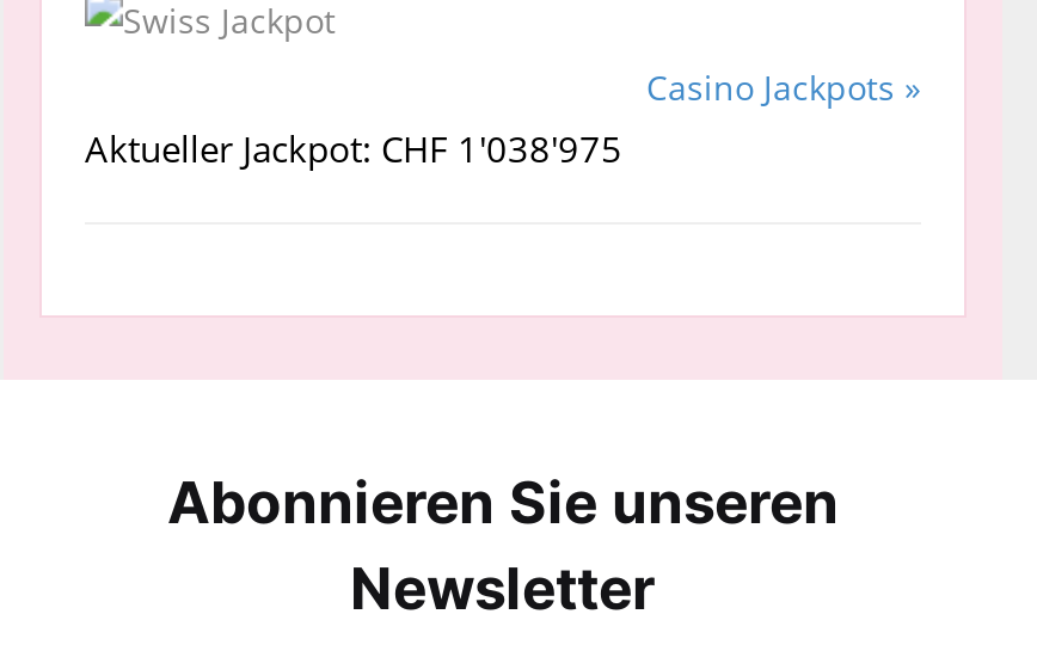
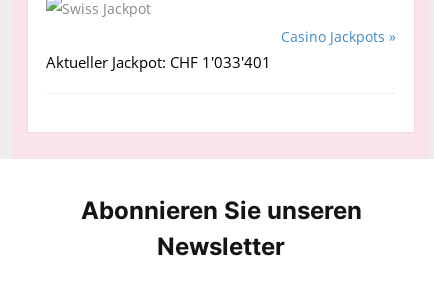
- Aktueller Jackpot: CHF 1'038'975
+ Aktueller Jackpot: CHF 1'033'401
